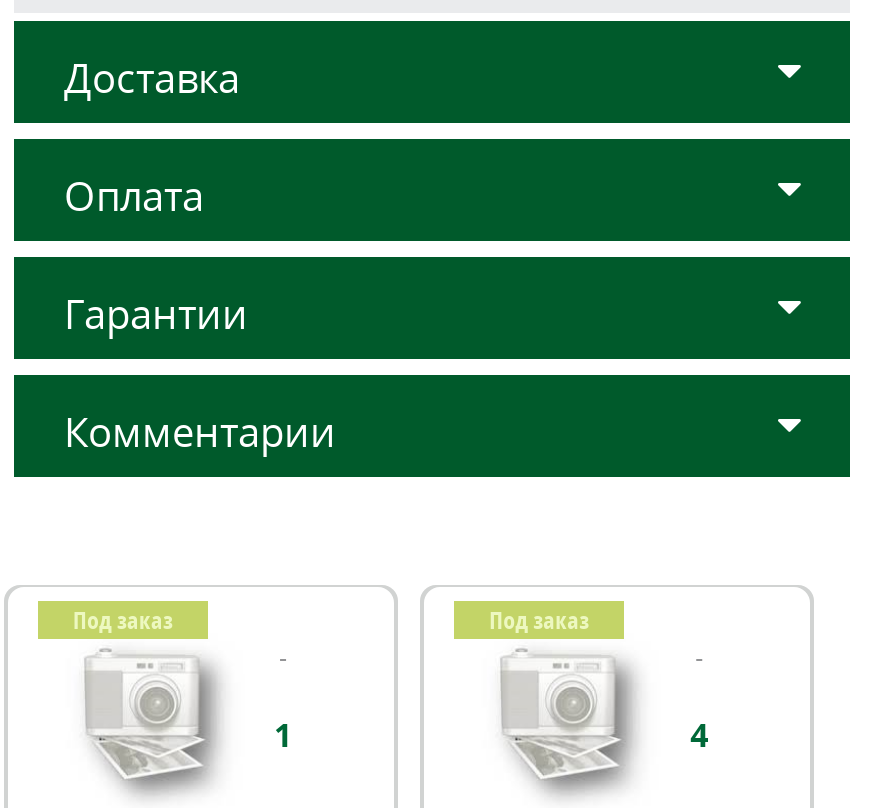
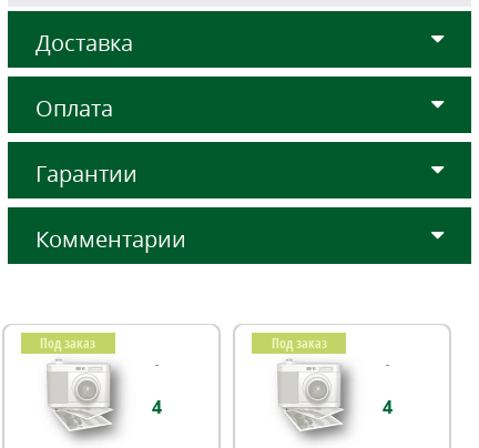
- 1
+ 4
